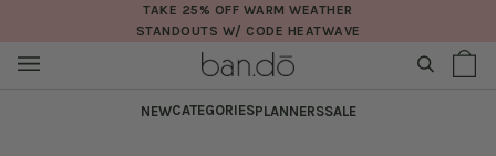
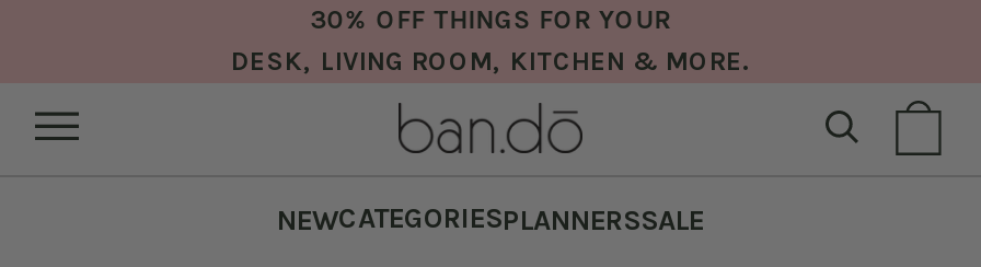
- TAKE 25% OFF WARM WEATHER
- STANDOUTS W/ CODE HEATWAVE
+ 30% OFF THINGS FOR YOUR
+ DESK, LIVING ROOM, KITCHEN & MORE.
